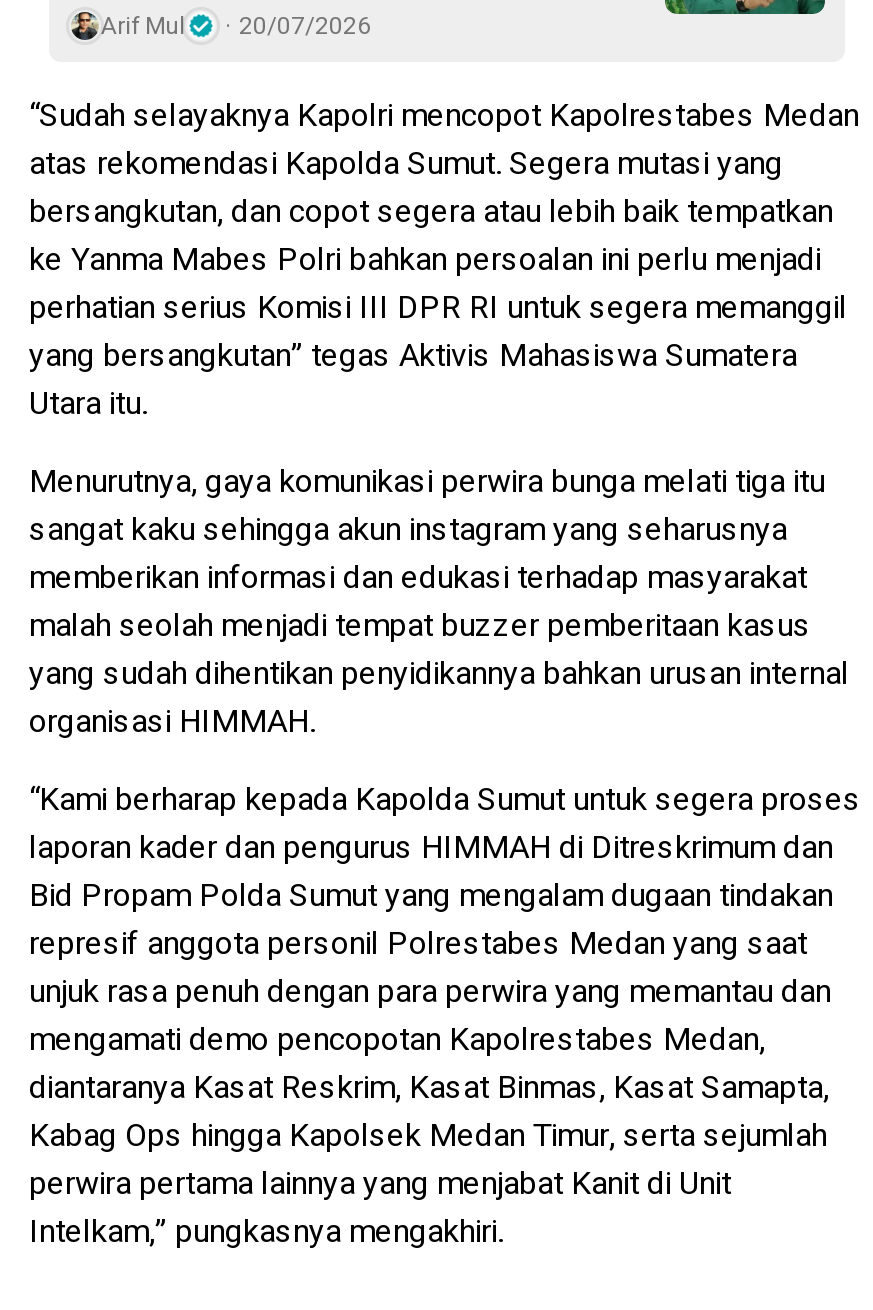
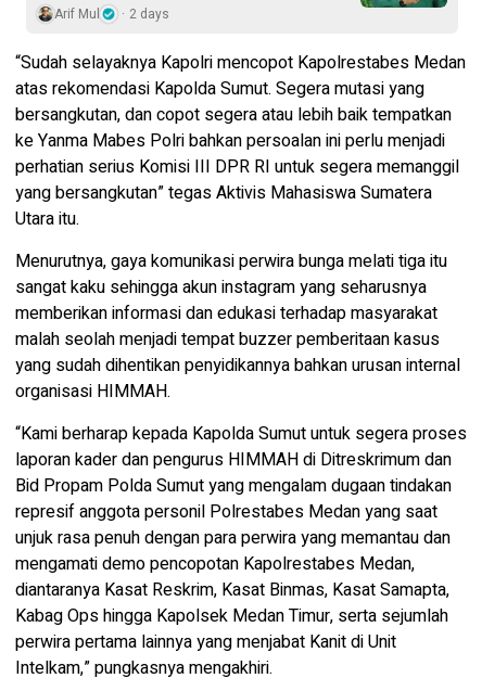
- Arif Mul 20/07/2026
+ Arif Mul 2 days
